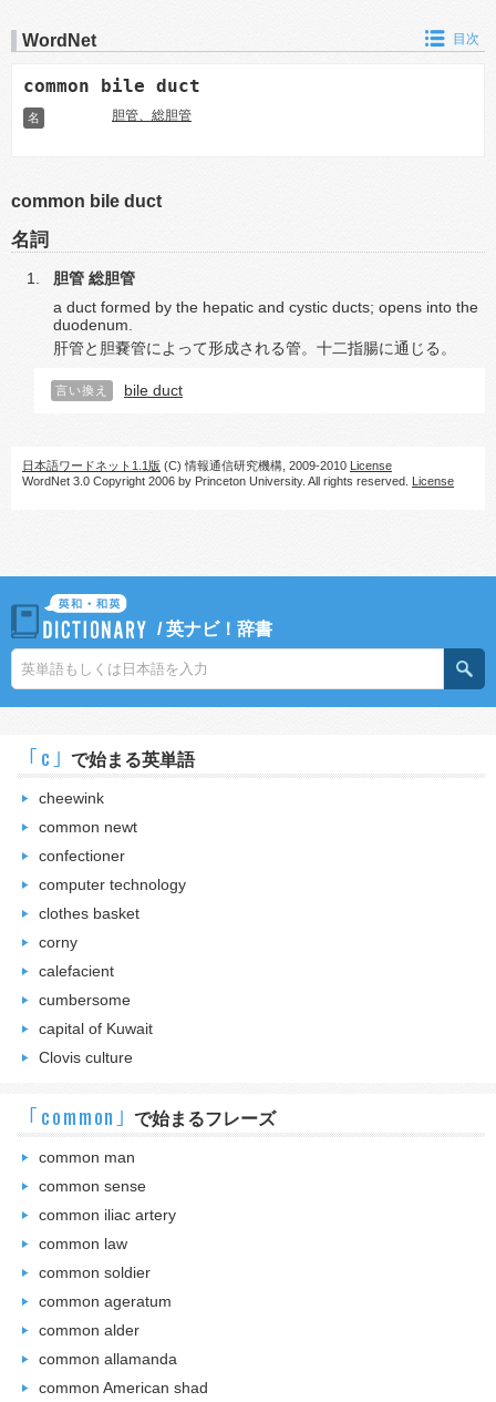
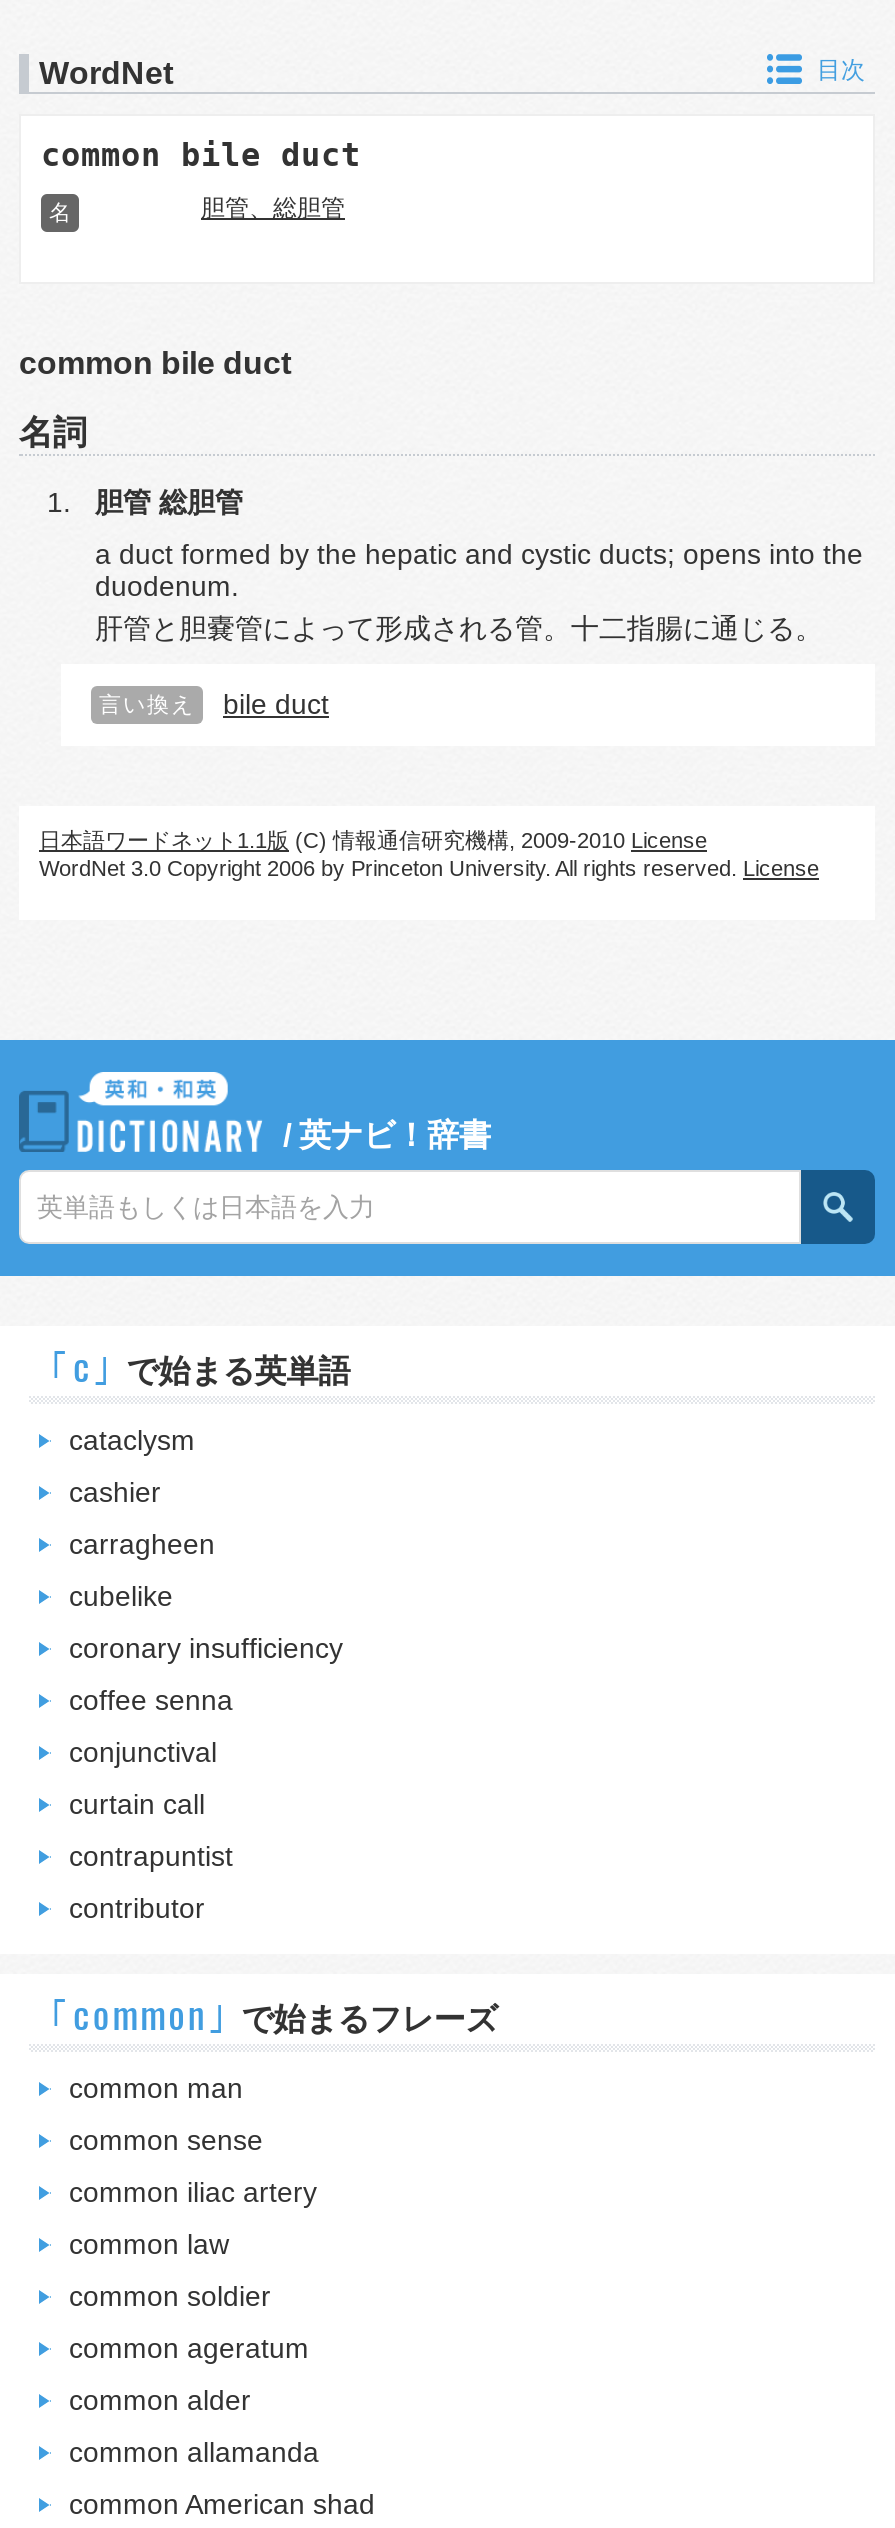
- cheewink
+ cataclysm

- common newt
+ cashier

- confectioner
+ carragheen

- computer technology
+ cubelike

- clothes basket
+ coronary insufficiency

- corny
+ coffee senna

- calefacient
+ conjunctival

- cumbersome
+ curtain call

- capital of Kuwait
+ contrapuntist

- Clovis culture
+ contributor
